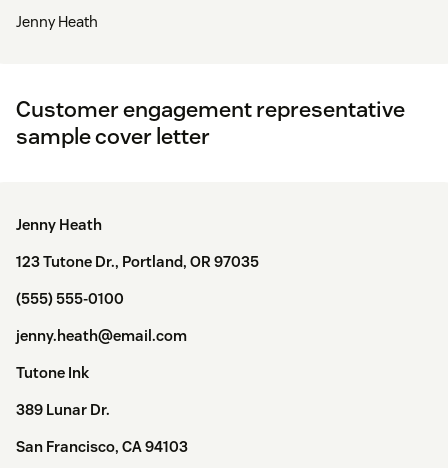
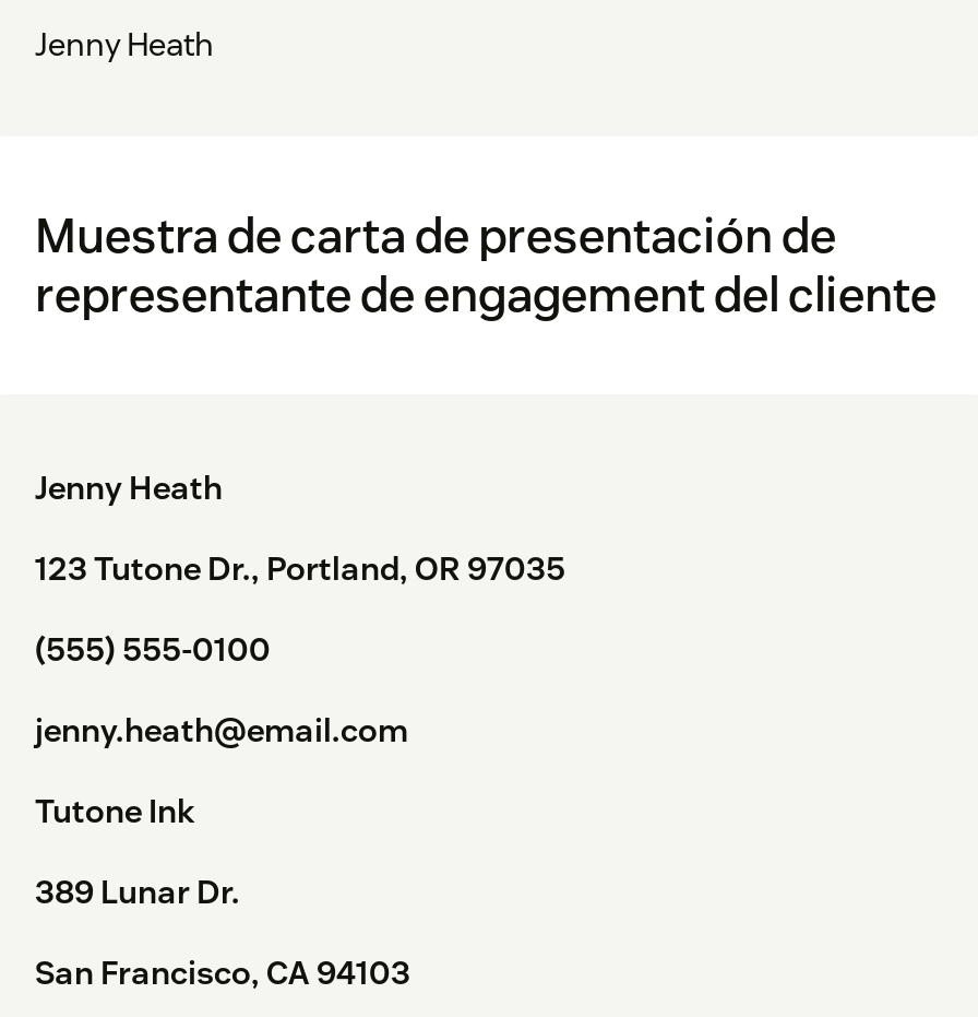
- Customer engagement representative
- sample cover letter
+ Muestra de carta de presentación de
+ representante de engagement del cliente
